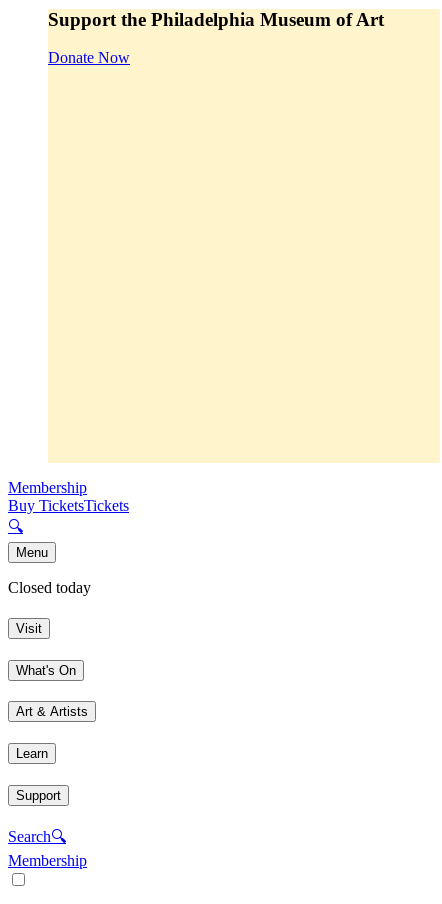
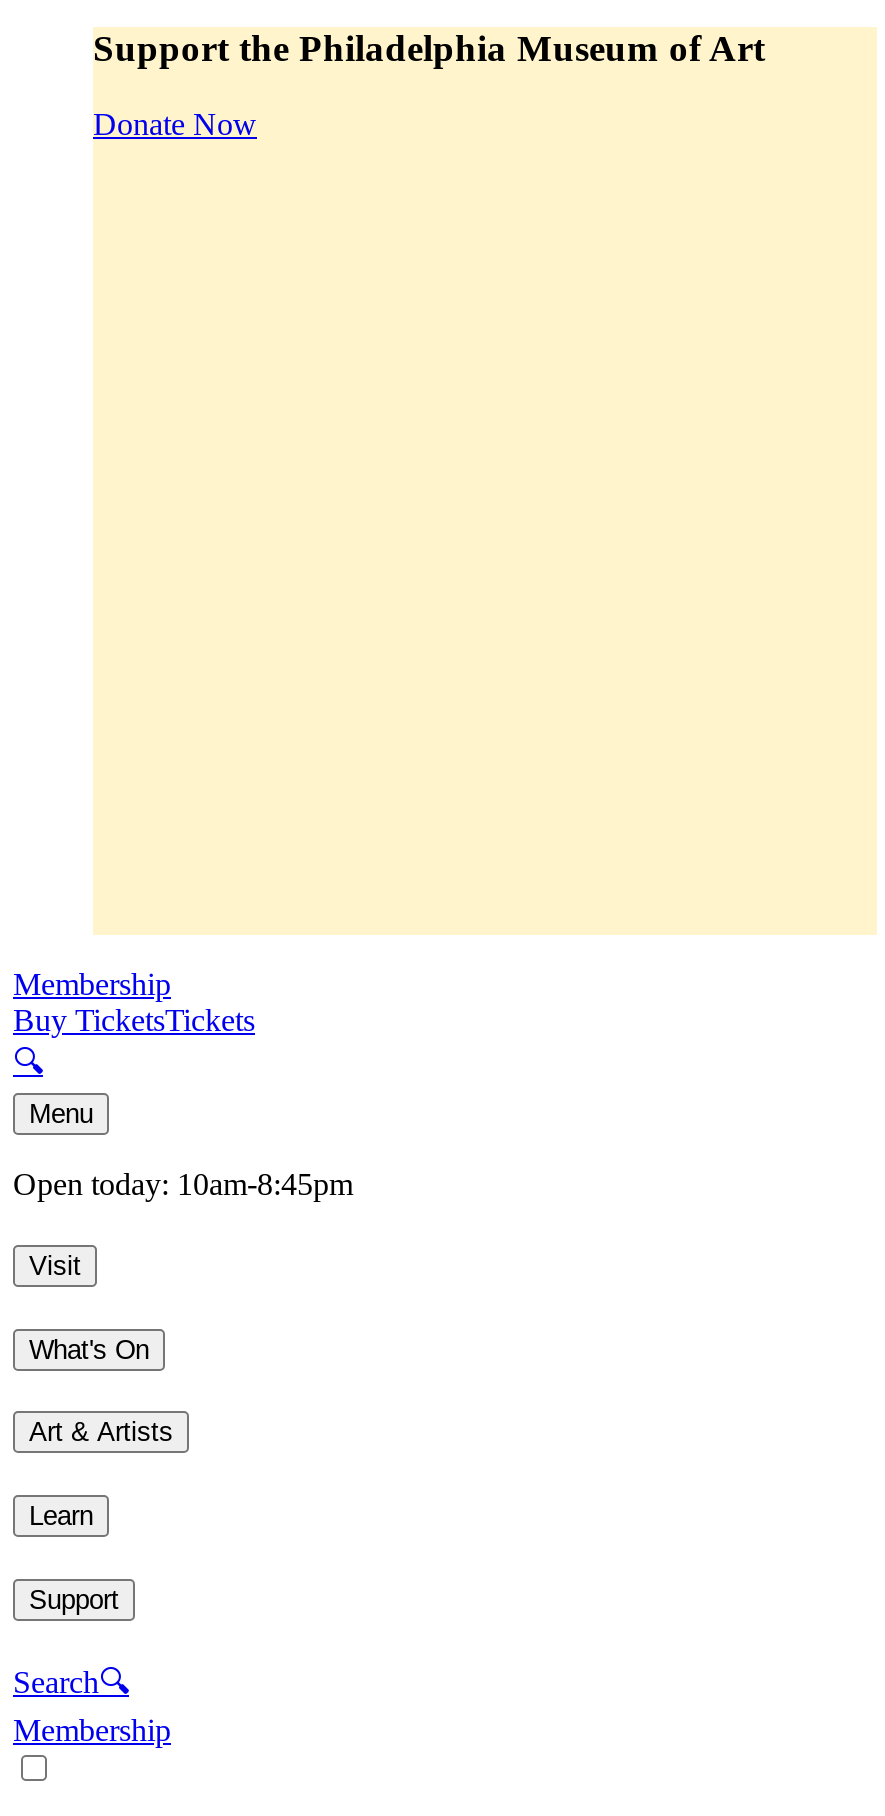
- Closed today
+ Open today: 10am-8:45pm
